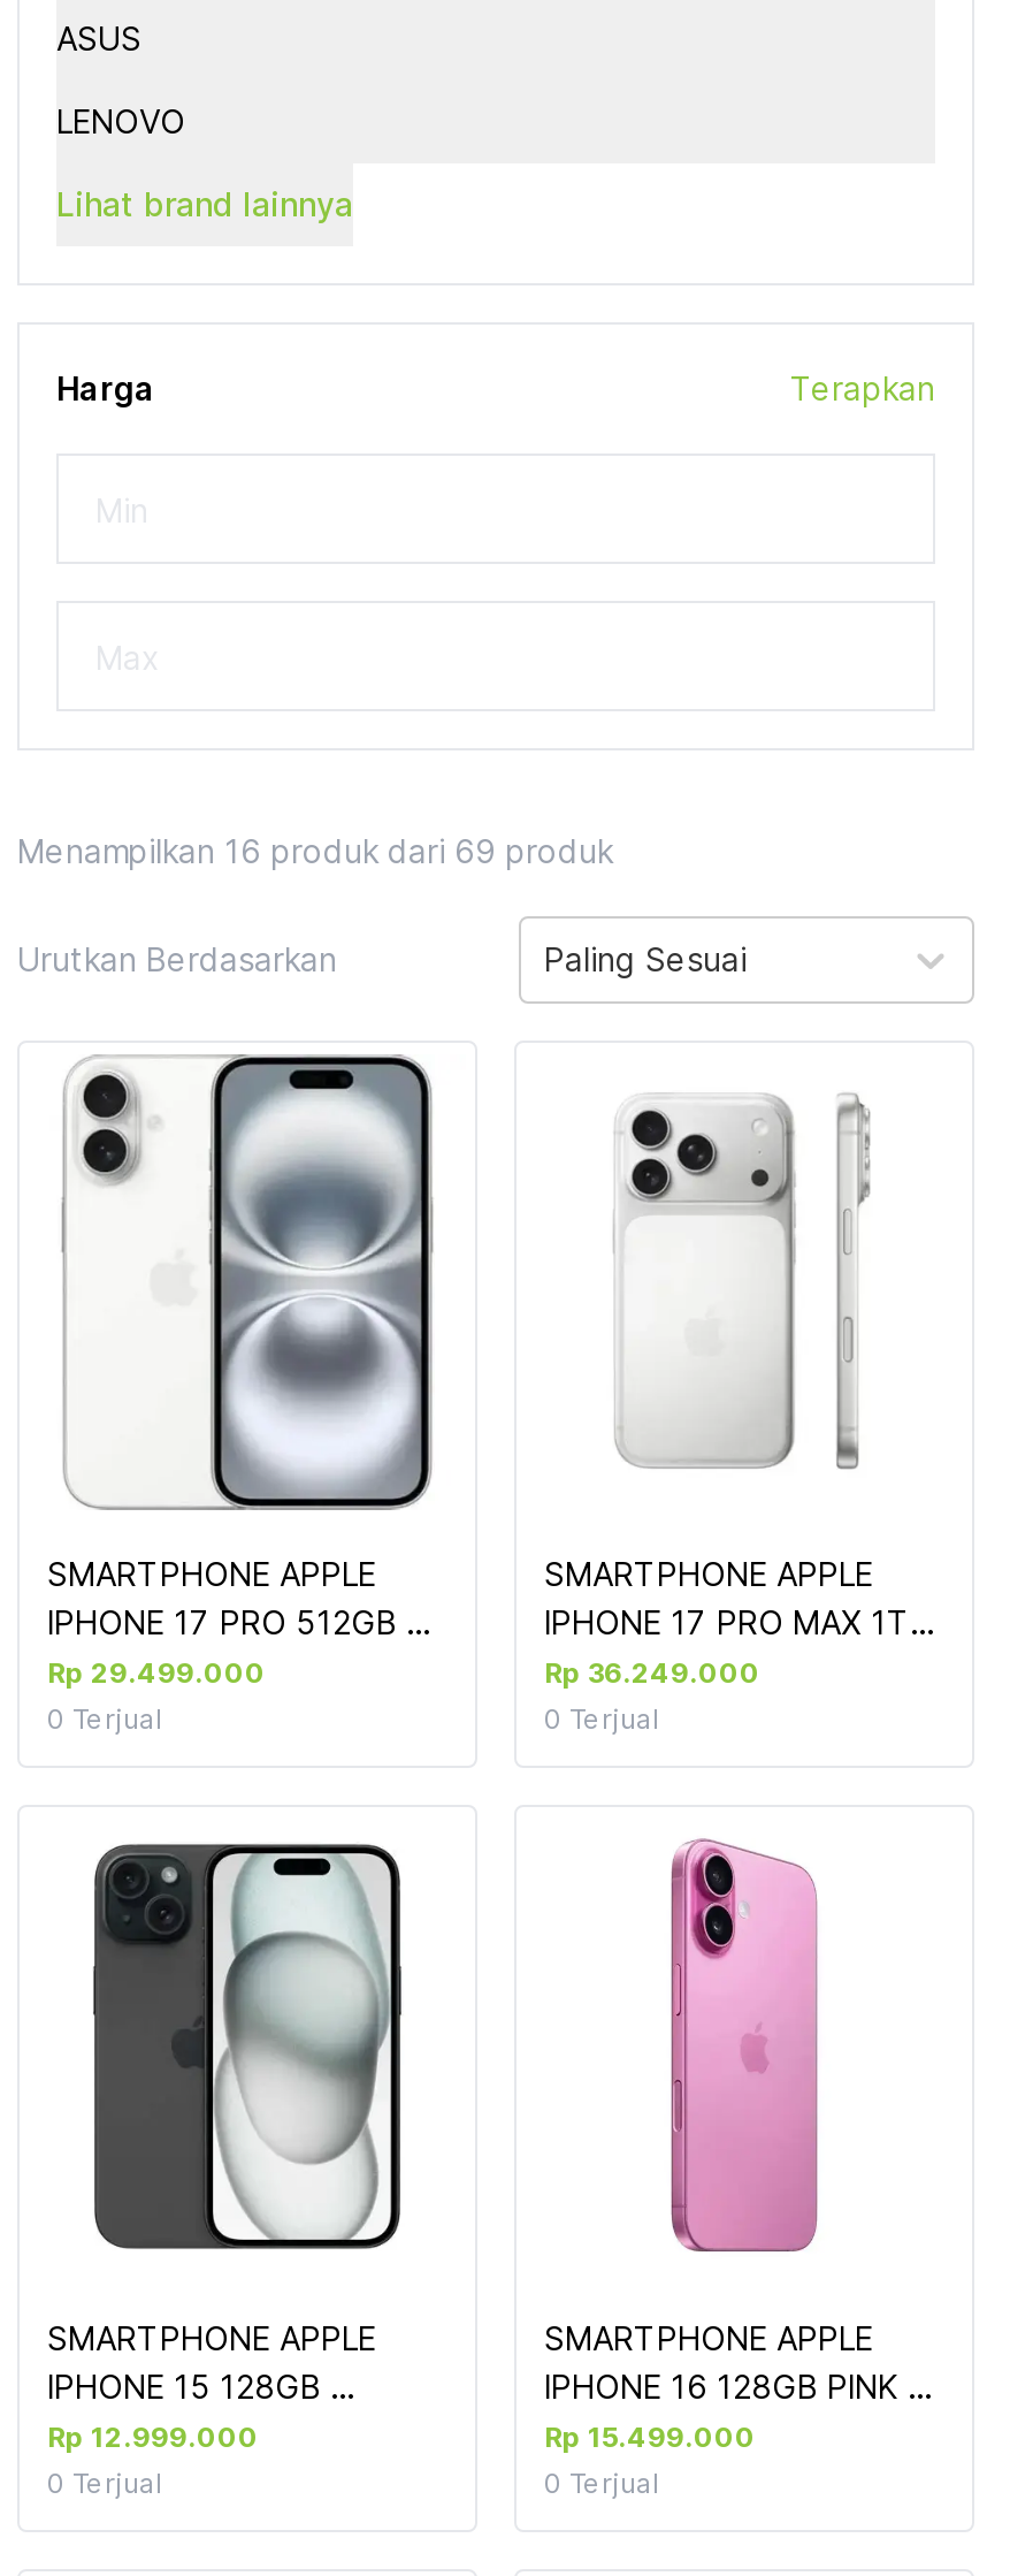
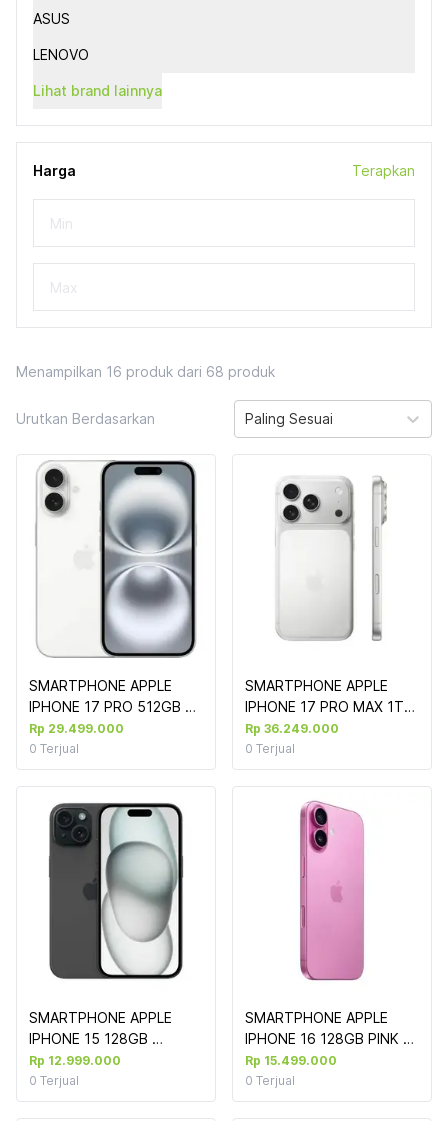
- Menampilkan 16 produk dari 69 produk
+ Menampilkan 16 produk dari 68 produk
